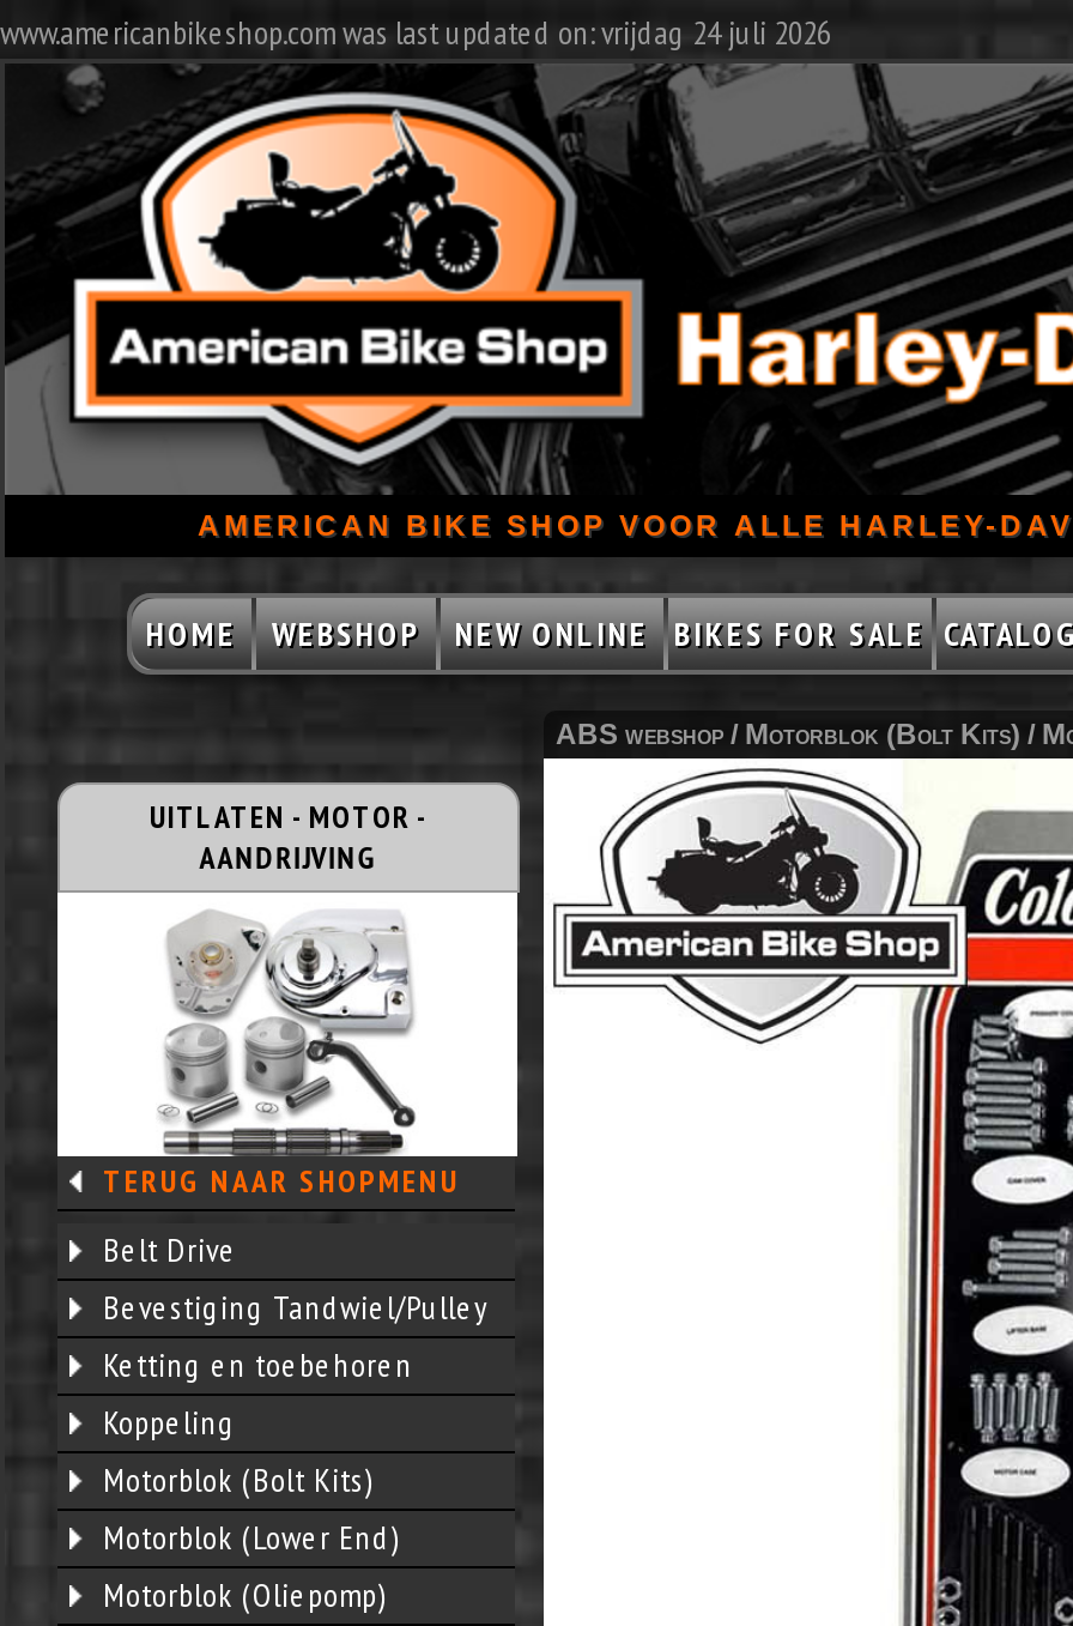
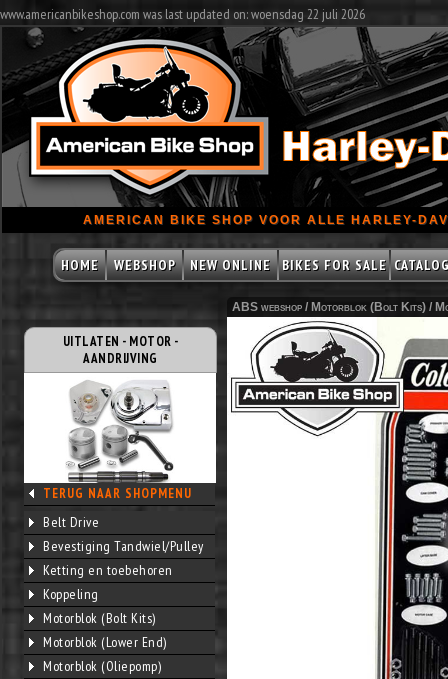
- www.americanbikeshop.com was last updated on: vrijdag 24 juli 2026
+ www.americanbikeshop.com was last updated on: woensdag 22 juli 2026
